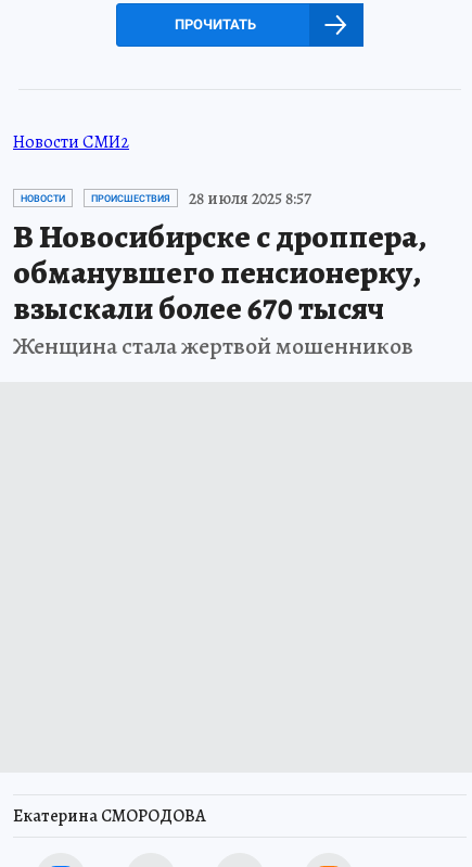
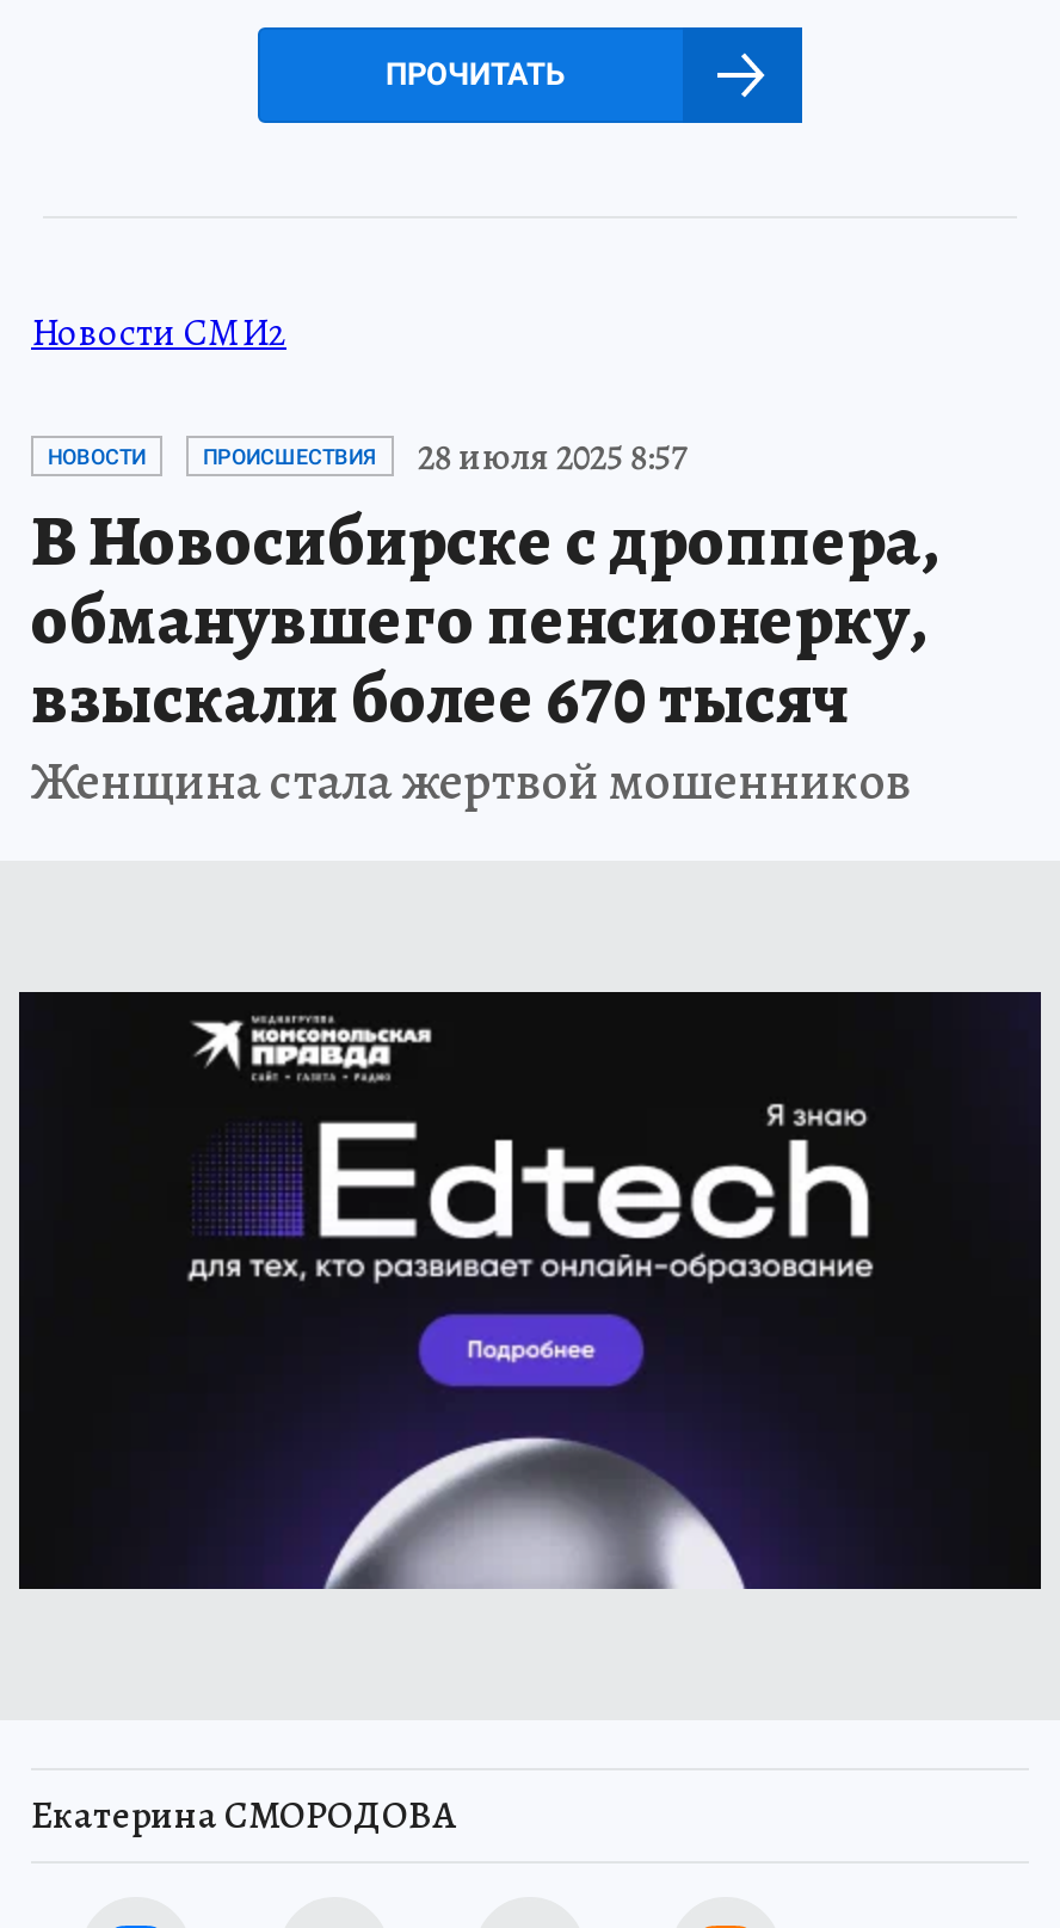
+ [image]
